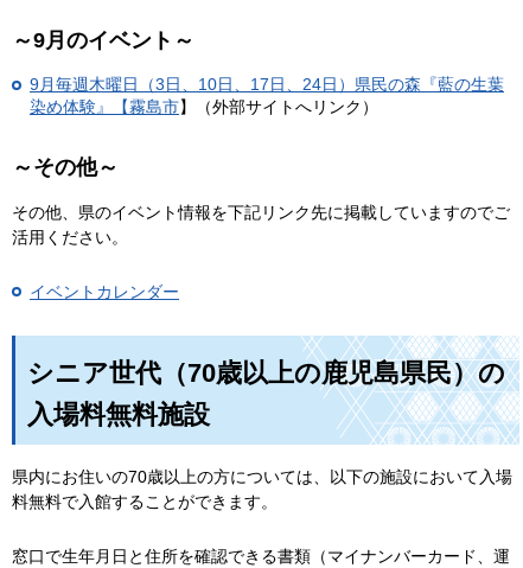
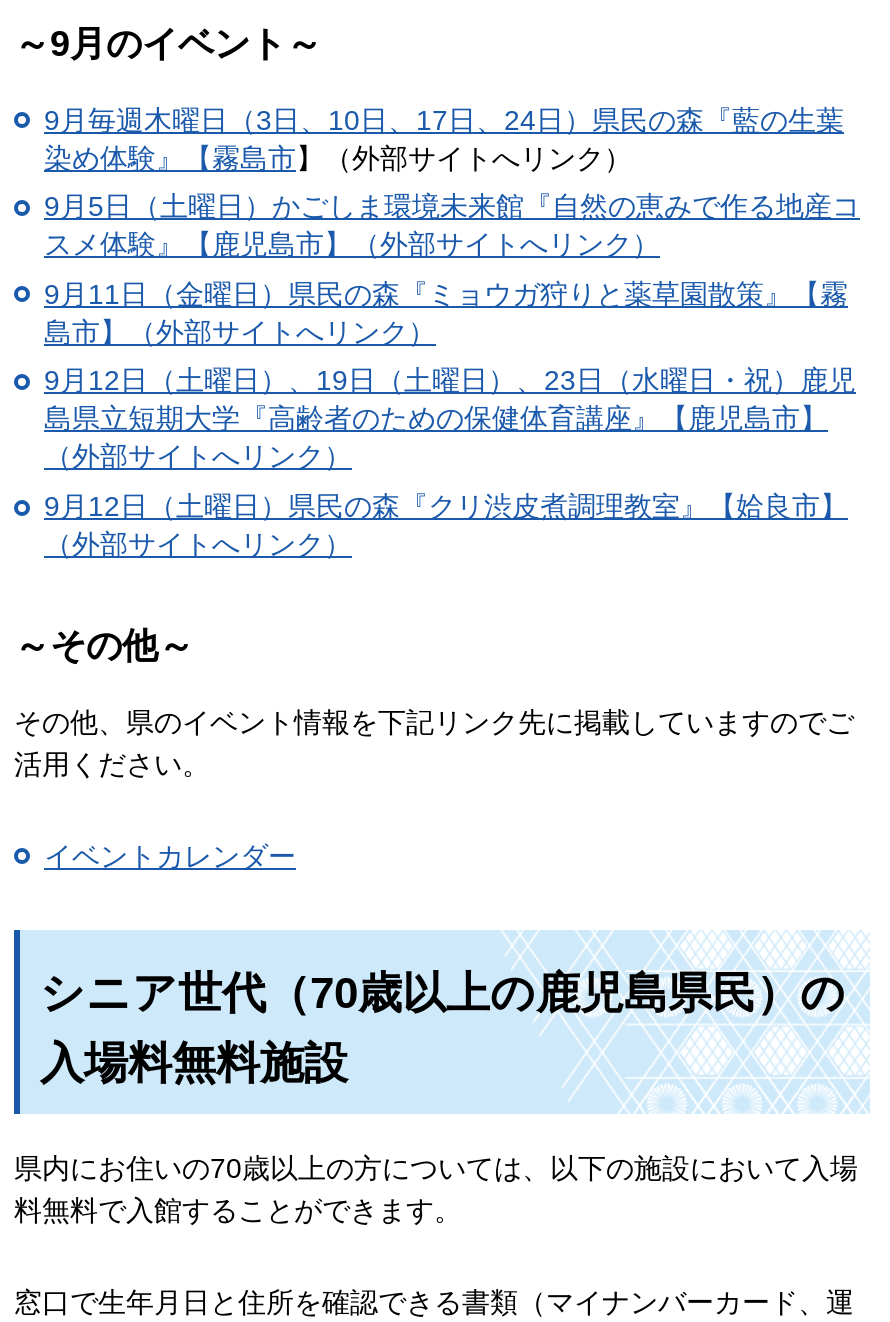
+ 9月5日（土曜日）かごしま環境未来館『自然の恵みで作る地産コ
+ スメ体験』【鹿児島市】（外部サイトへリンク）
+ 9月11日（金曜日）県民の森『ミョウガ狩りと薬草園散策』【霧
+ 島市】（外部サイトへリンク）
+ 9月12日（土曜日）、19日（土曜日）、23日（水曜日・祝）鹿児
+ 島県立短期大学『高齢者のための保健体育講座』【鹿児島市】
+ （外部サイトへリンク）
+ 9月12日（土曜日）県民の森『クリ渋皮煮調理教室』【姶良市】
+ （外部サイトへリンク）
